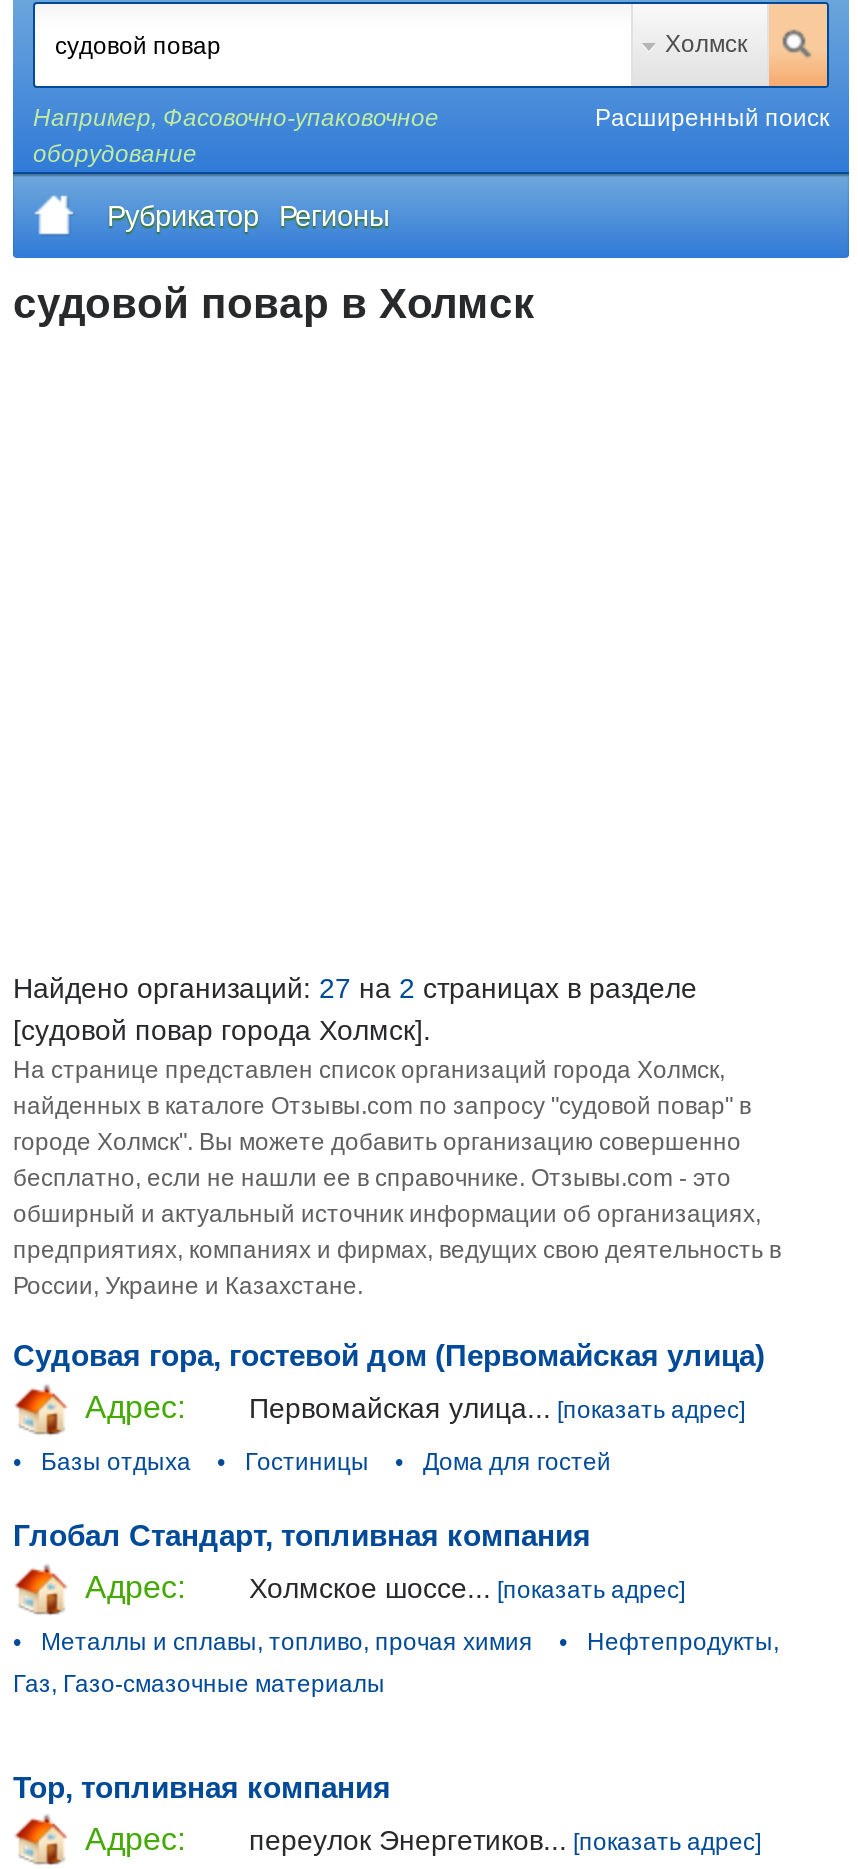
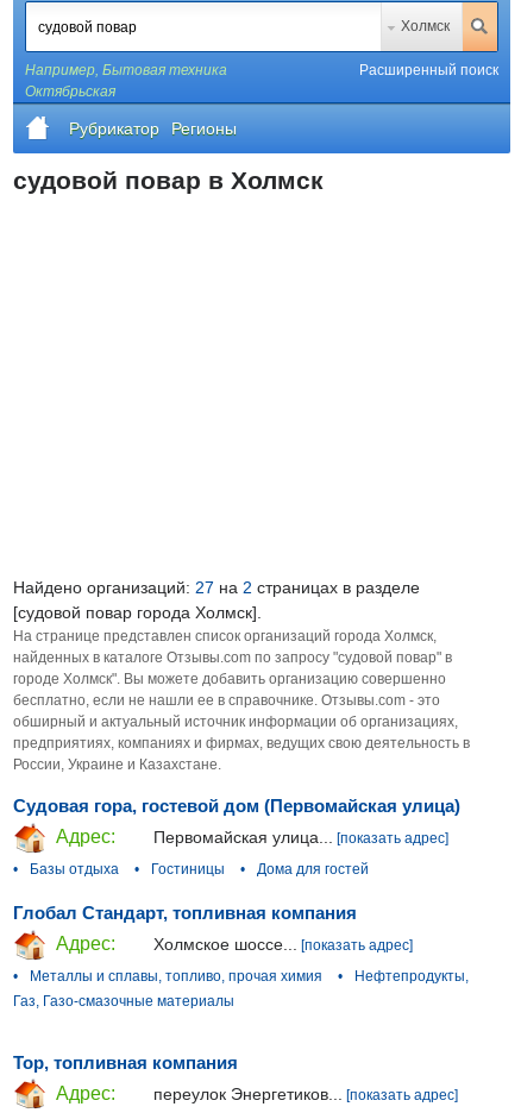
- Например, Фасовочно-упаковочное
- оборудование
+ Например, Бытовая техника
+ Октябрьская
